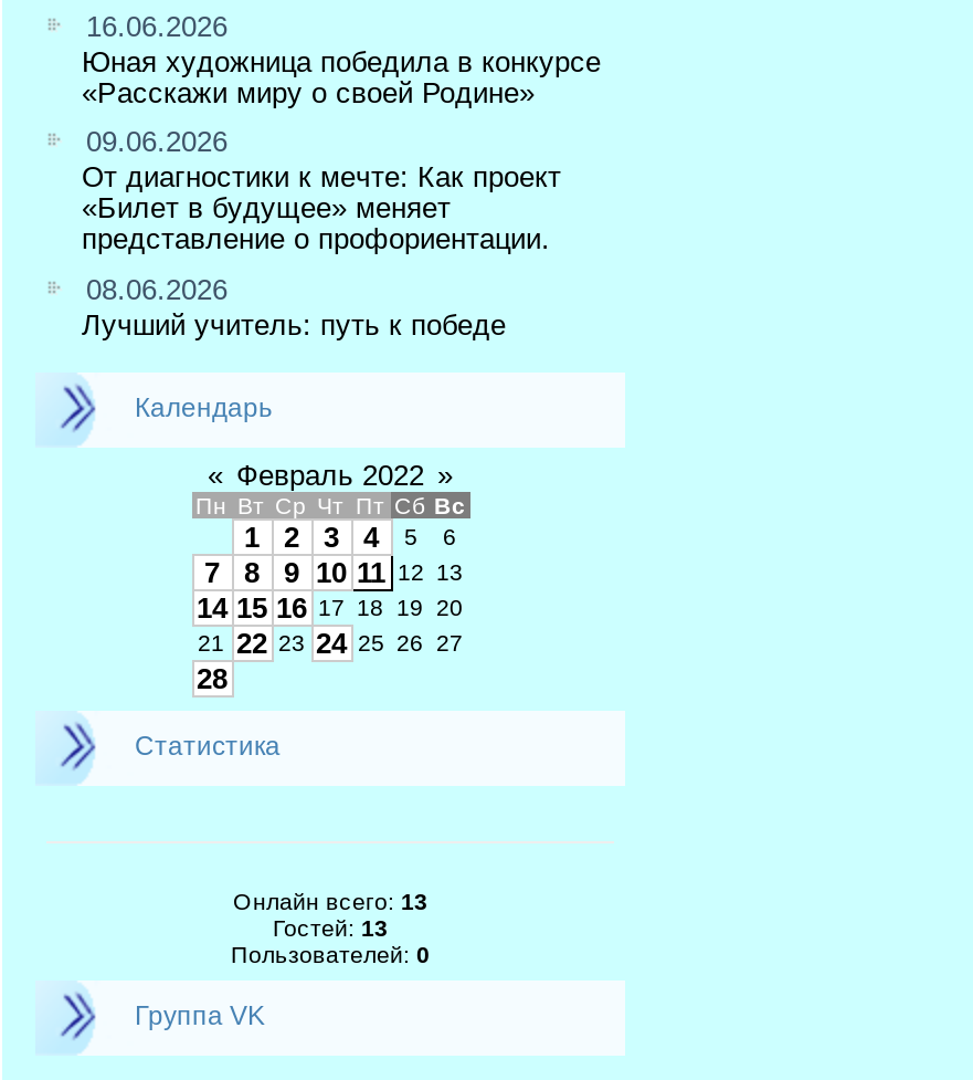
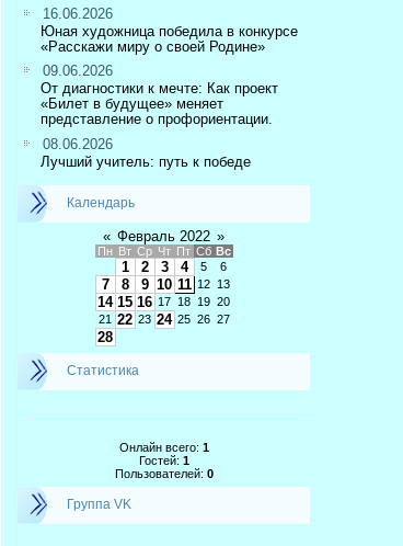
- Онлайн всего: 13
+ Онлайн всего: 1

- Гостей: 13
+ Гостей: 1
